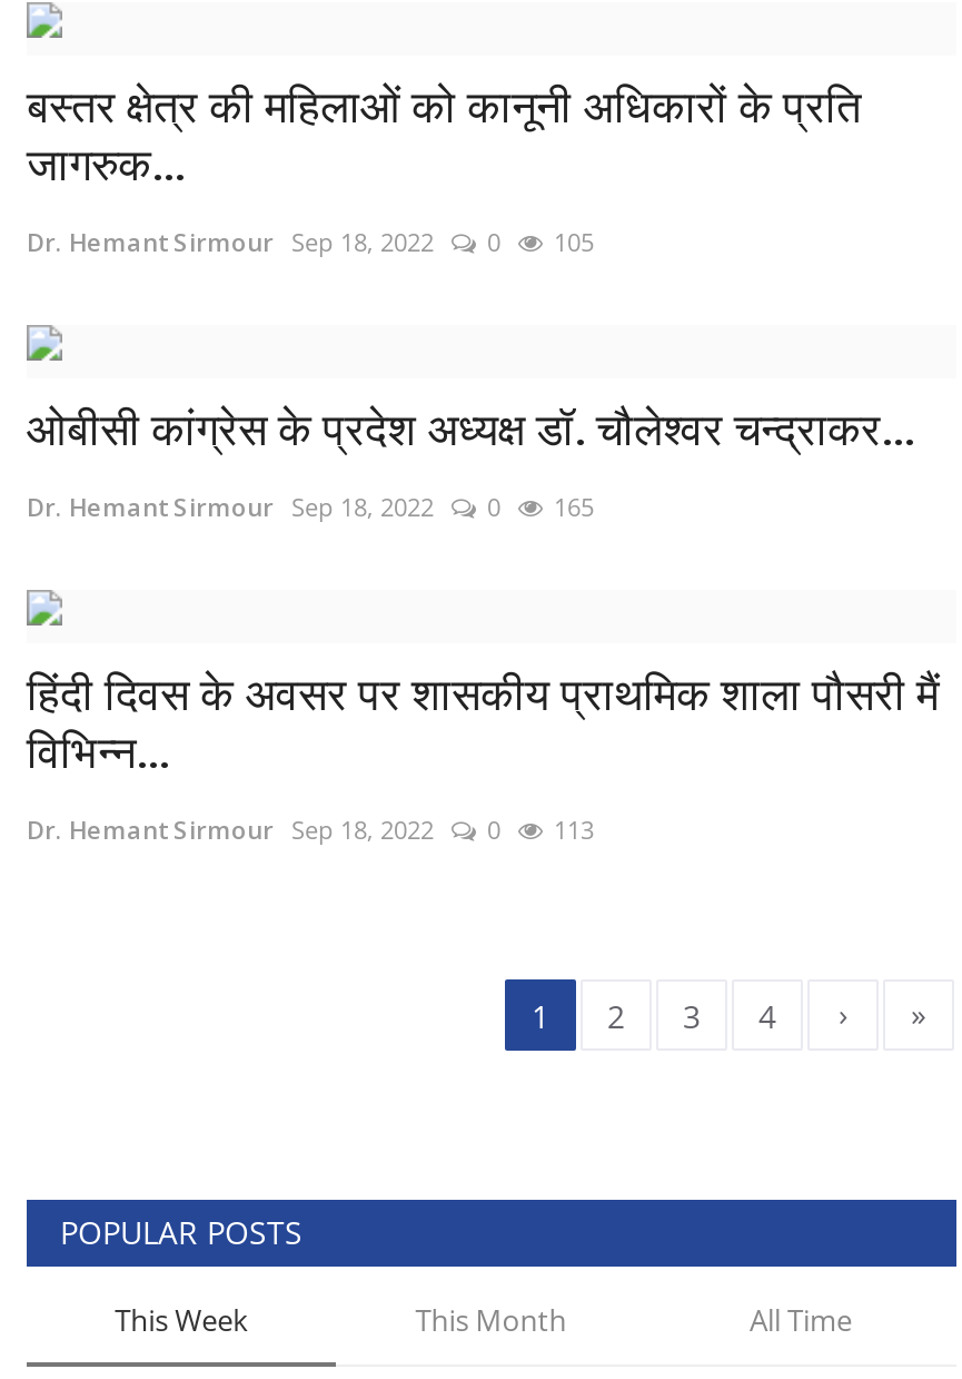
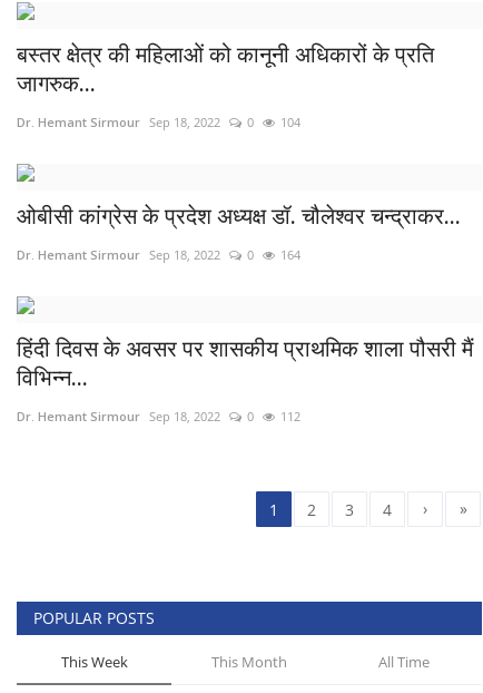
- Dr. Hemant Sirmour Sep 18, 2022 0 105
+ Dr. Hemant Sirmour Sep 18, 2022 0 104

- Dr. Hemant Sirmour Sep 18, 2022 0 165
+ Dr. Hemant Sirmour Sep 18, 2022 0 164

- Dr. Hemant Sirmour Sep 18, 2022 0 113
+ Dr. Hemant Sirmour Sep 18, 2022 0 112
